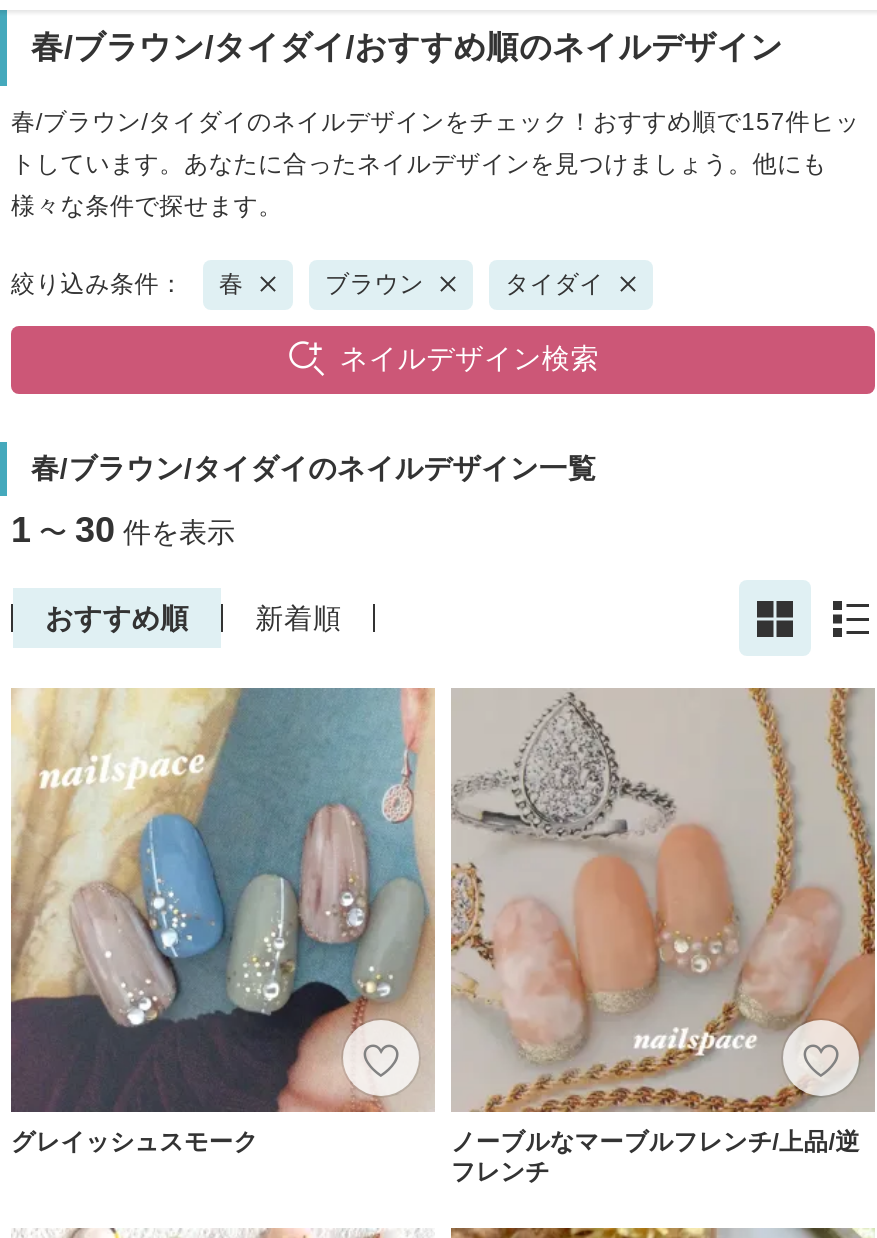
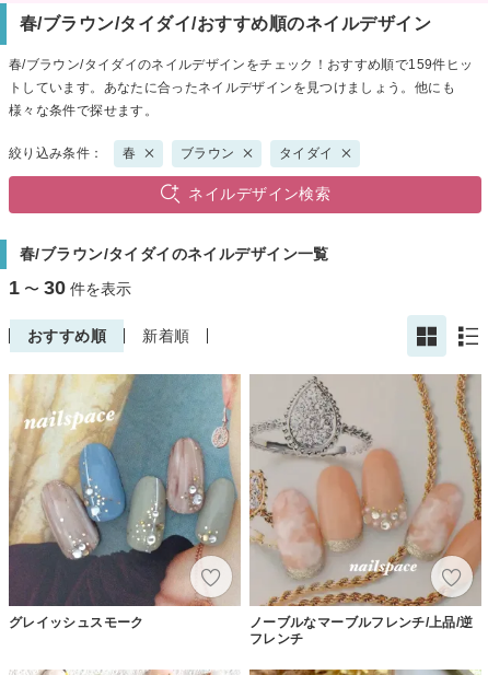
- 春/ブラウン/タイダイのネイルデザインをチェック！おすすめ順で157件ヒッ
+ 春/ブラウン/タイダイのネイルデザインをチェック！おすすめ順で159件ヒッ
